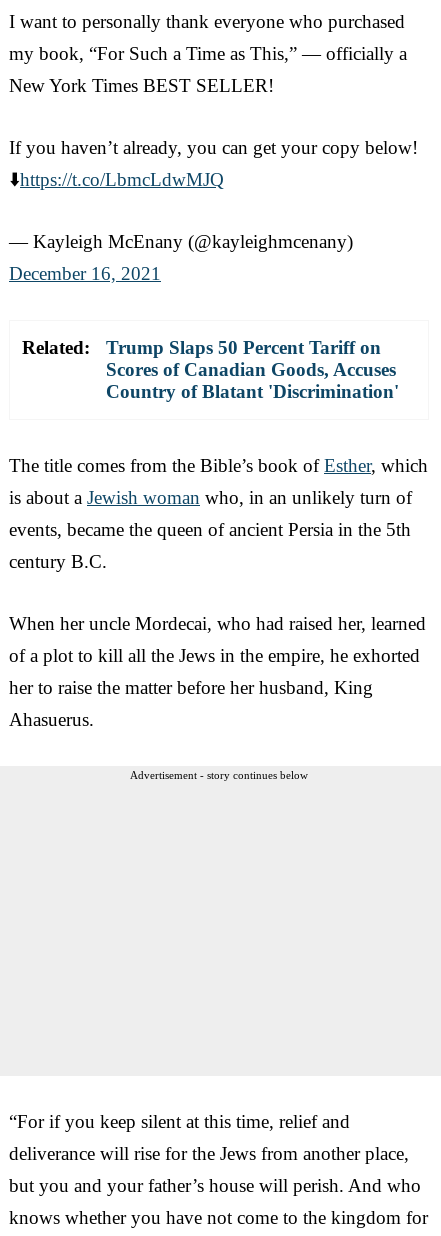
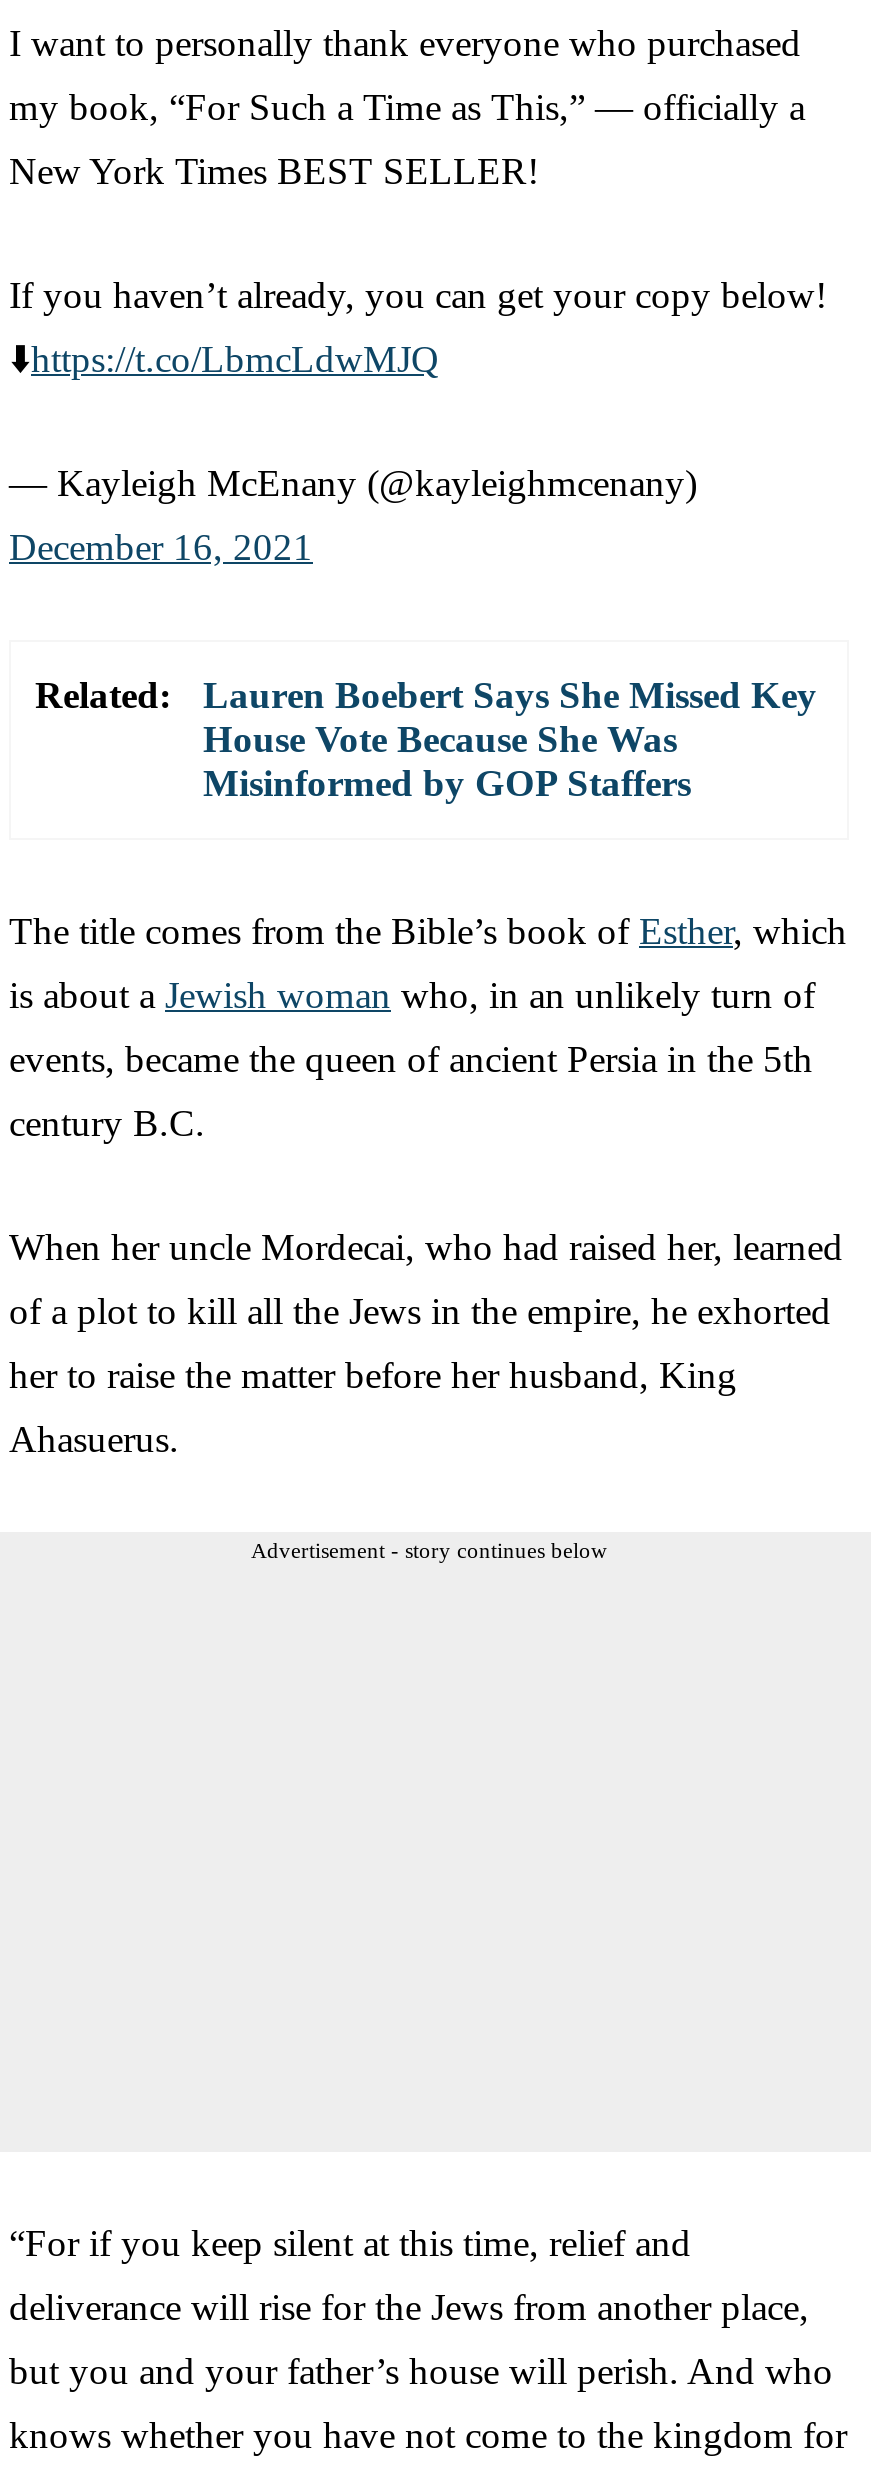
- Trump Slaps 50 Percent Tariff on
- Scores of Canadian Goods, Accuses
- Country of Blatant 'Discrimination'
+ Lauren Boebert Says She Missed Key
+ House Vote Because She Was
+ Misinformed by GOP Staffers
